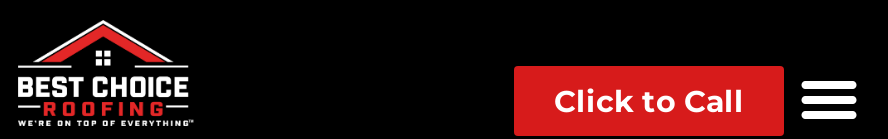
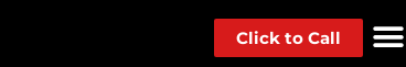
- [image]
